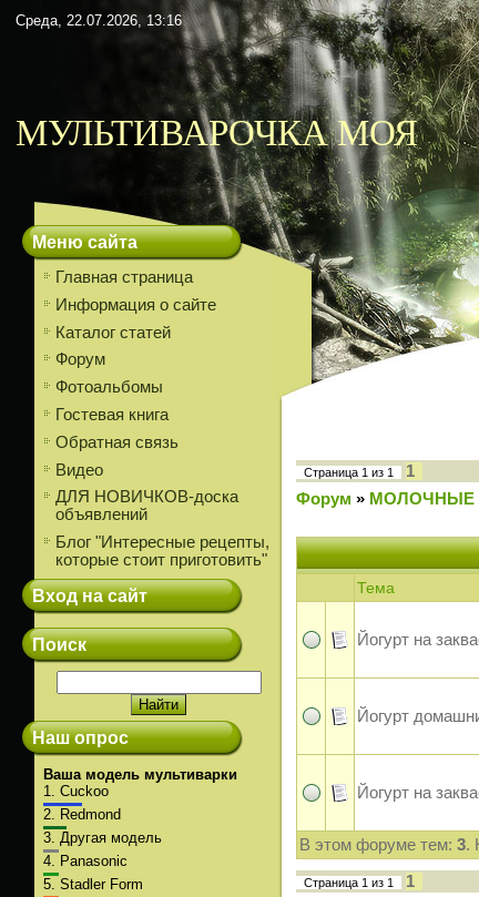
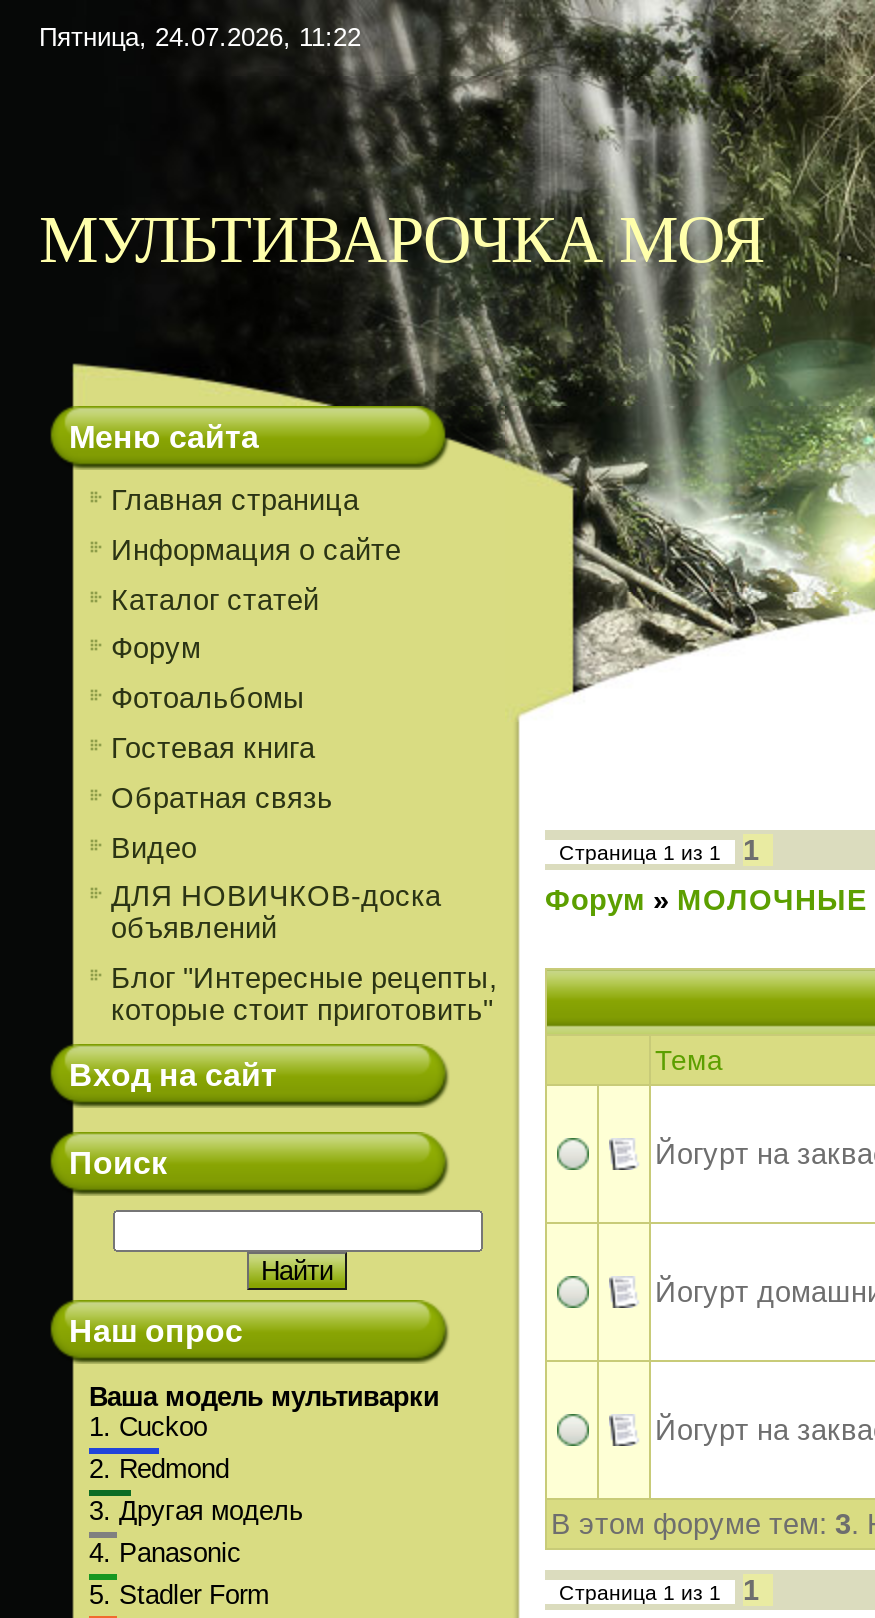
- Среда, 22.07.2026, 13:16
+ Пятница, 24.07.2026, 11:22
